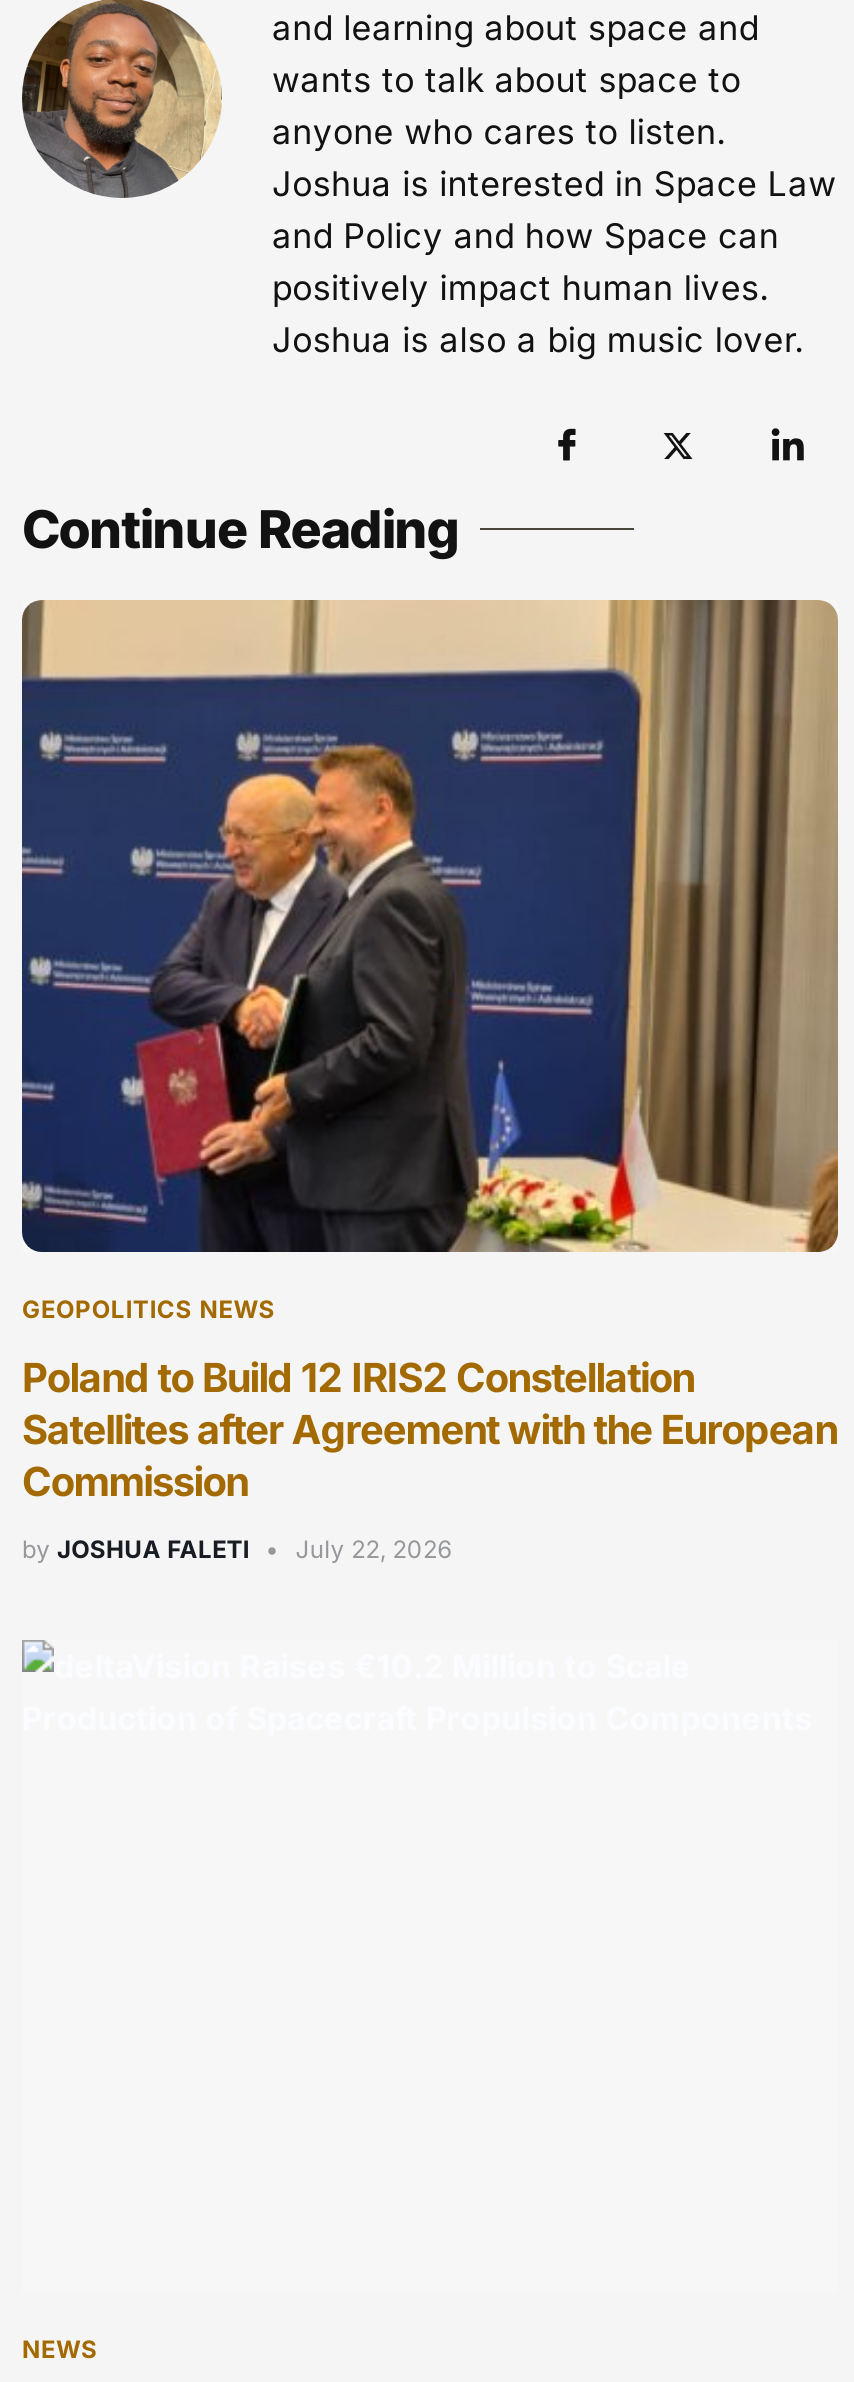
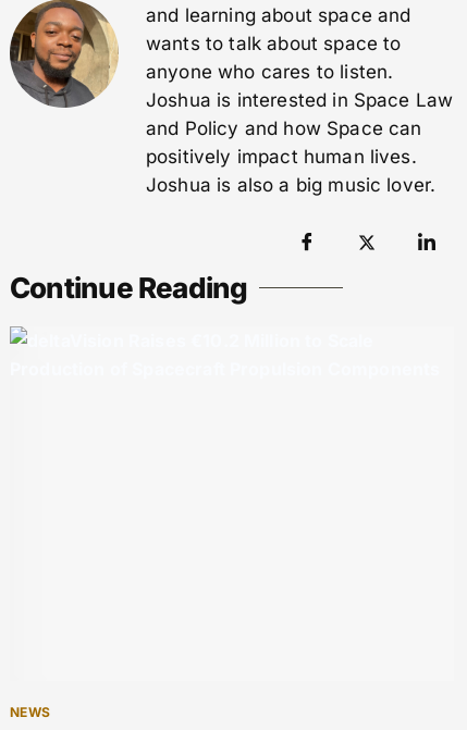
- [image]
- GEOPOLITICS NEWS
- Poland to Build 12 IRIS2 Constellation
- Satellites after Agreement with the European
- Commission
- by JOSHUA FALETI
- July 22, 2026
